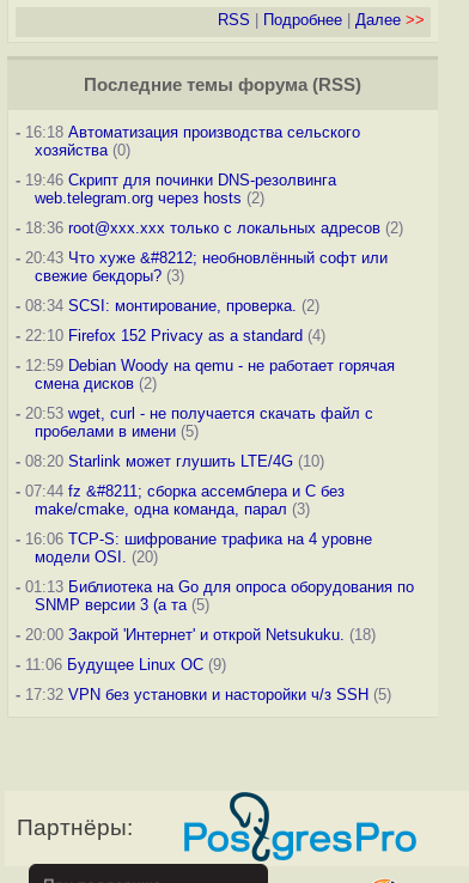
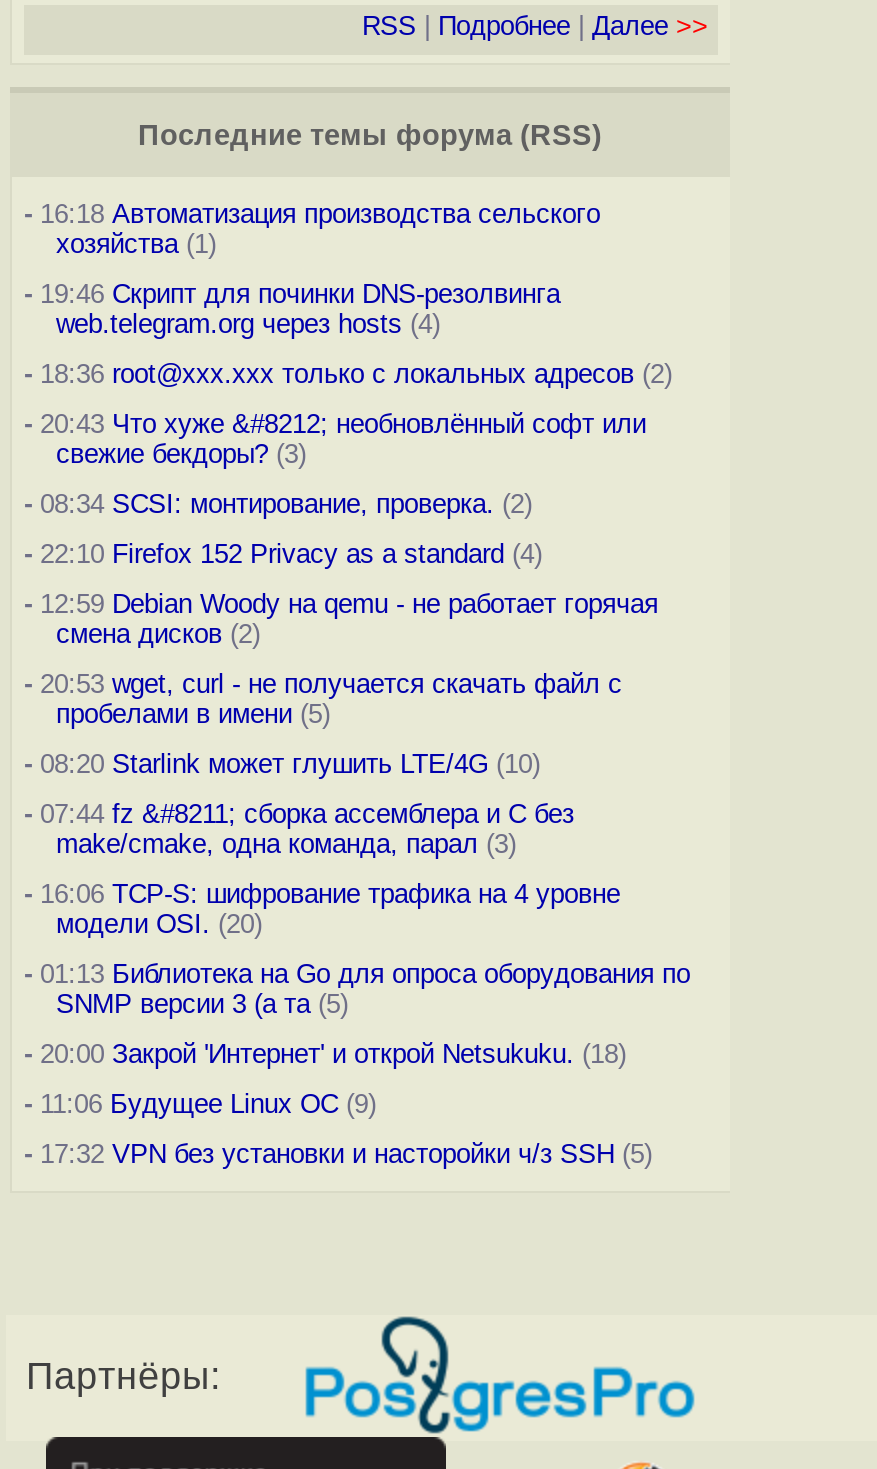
- хозяйства (0)
+ хозяйства (1)

- web.telegram.org через hosts (2)
+ web.telegram.org через hosts (4)
